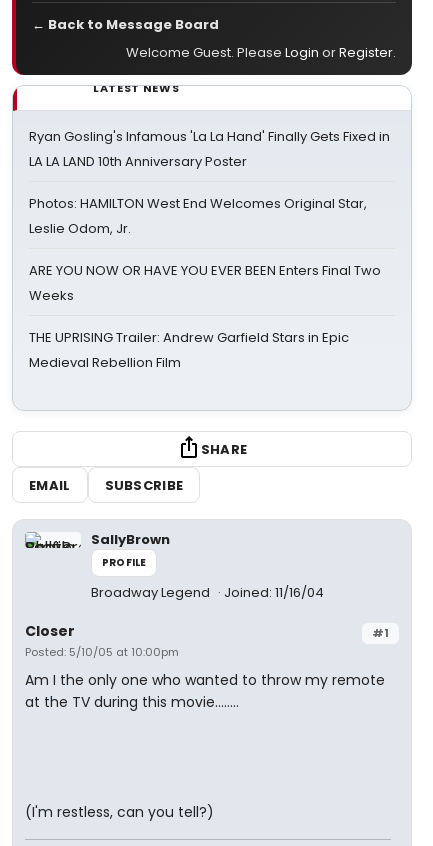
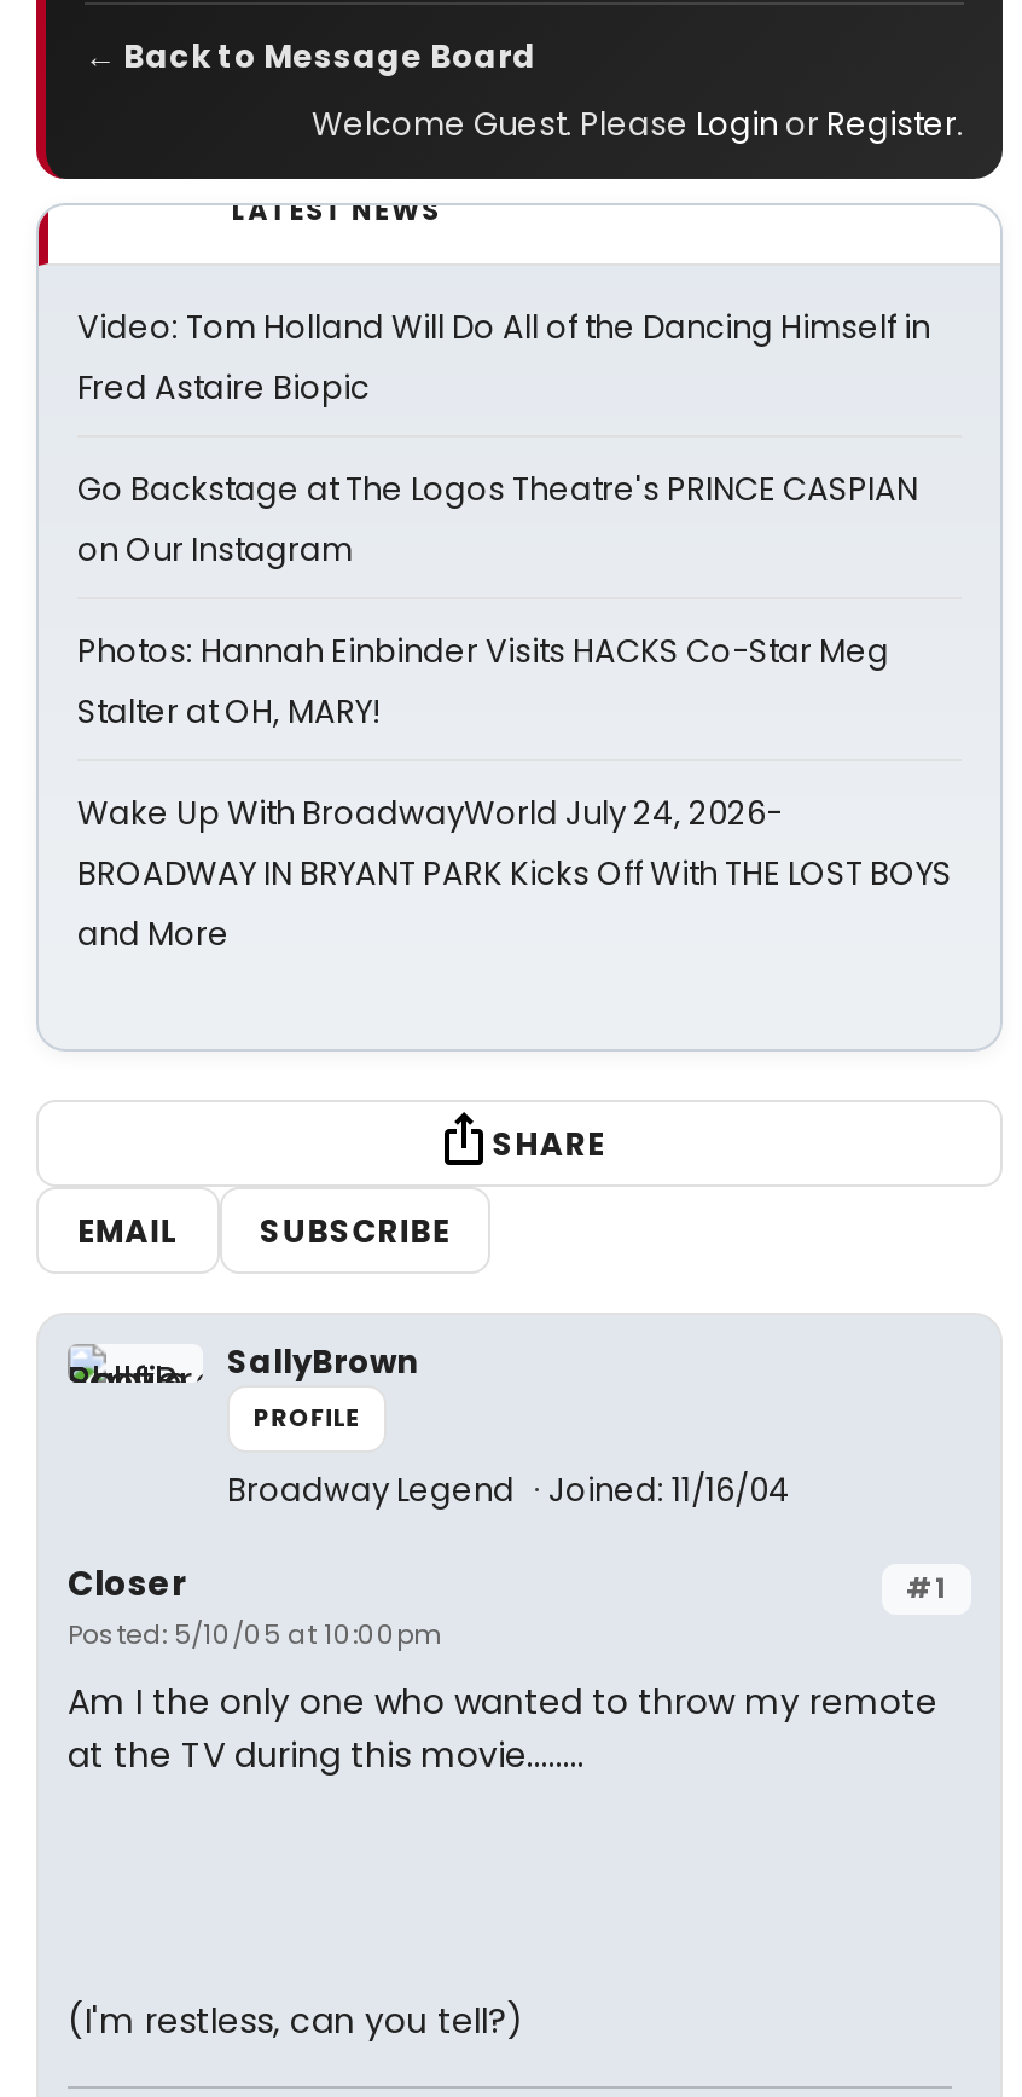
- Ryan Gosling's Infamous 'La La Hand' Finally Gets Fixed in
- LA LA LAND 10th Anniversary Poster
+ Video: Tom Holland Will Do All of the Dancing Himself in
+ Fred Astaire Biopic

- Photos: HAMILTON West End Welcomes Original Star,
- Leslie Odom, Jr.
+ Go Backstage at The Logos Theatre's PRINCE CASPIAN
+ on Our Instagram

- ARE YOU NOW OR HAVE YOU EVER BEEN Enters Final Two
- Weeks
+ Photos: Hannah Einbinder Visits HACKS Co-Star Meg
+ Stalter at OH, MARY!

- THE UPRISING Trailer: Andrew Garfield Stars in Epic
- Medieval Rebellion Film
+ Wake Up With BroadwayWorld July 24, 2026-
+ BROADWAY IN BRYANT PARK Kicks Off With THE LOST BOYS
+ and More
